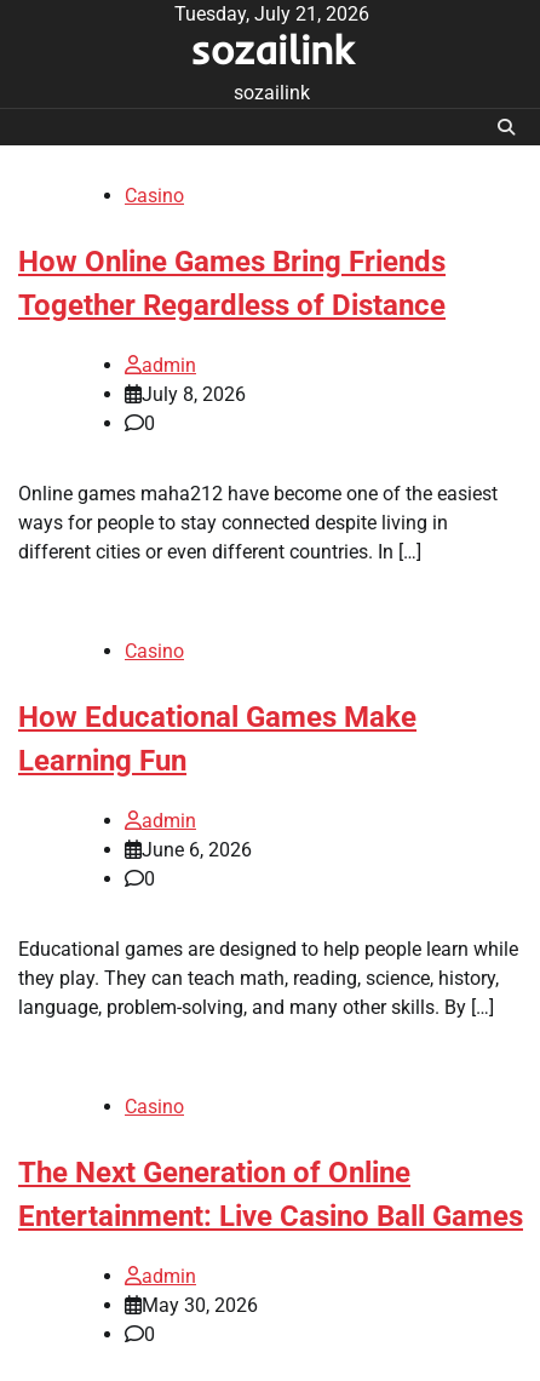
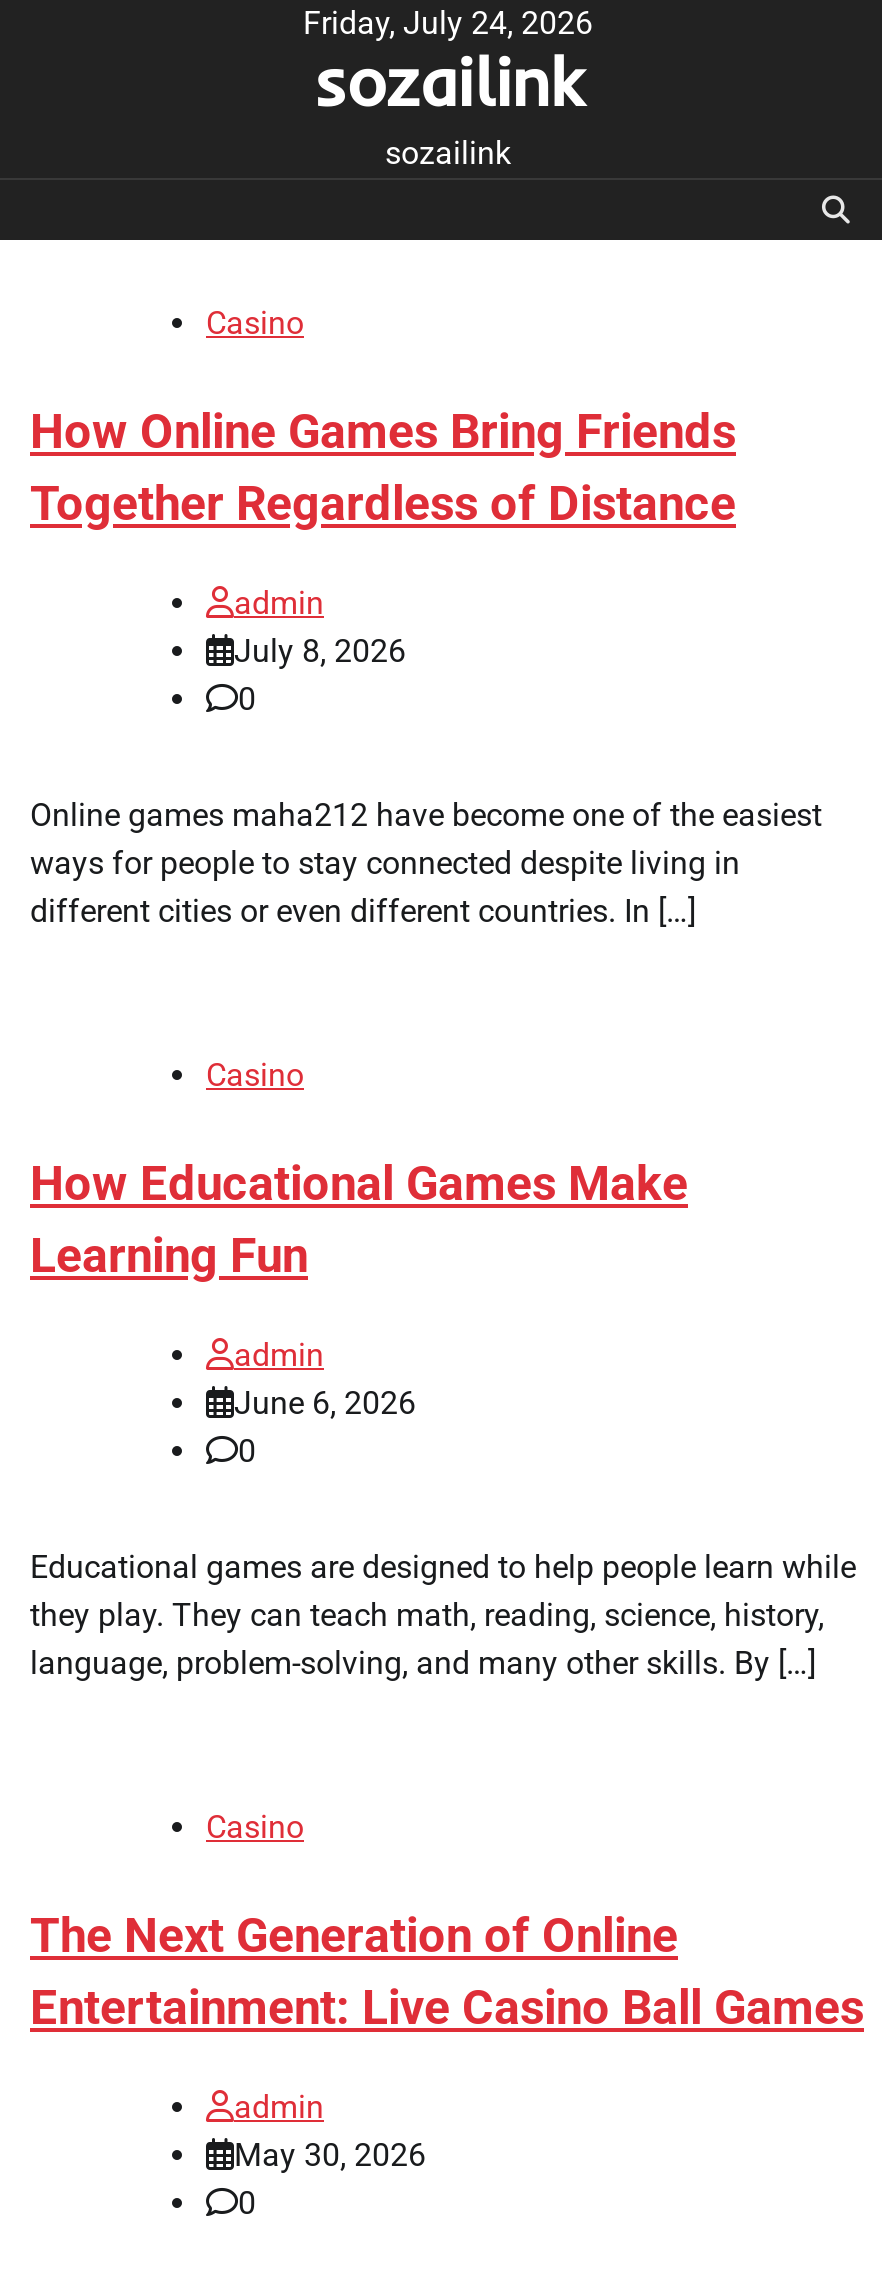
- Tuesday, July 21, 2026
+ Friday, July 24, 2026
